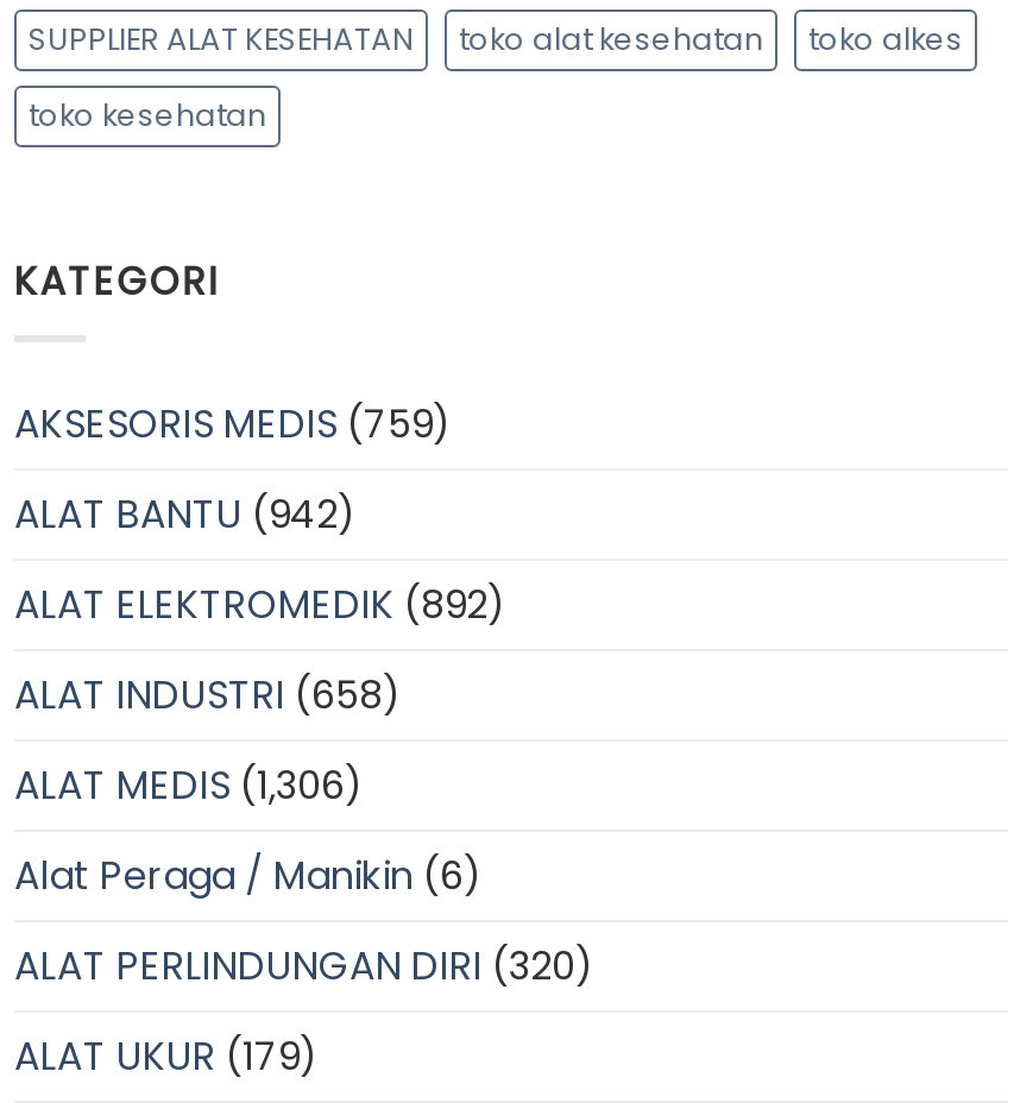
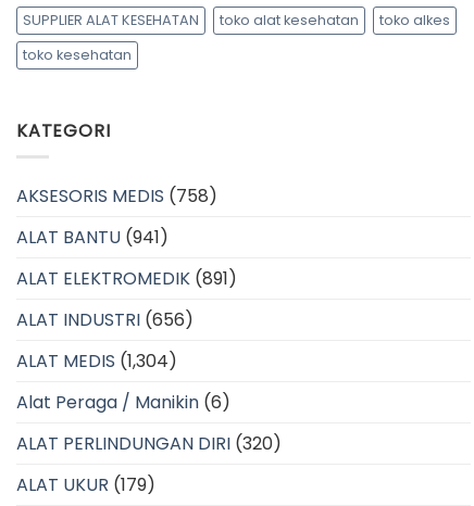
- AKSESORIS MEDIS (759)
+ AKSESORIS MEDIS (758)

- ALAT BANTU (942)
+ ALAT BANTU (941)

- ALAT ELEKTROMEDIK (892)
+ ALAT ELEKTROMEDIK (891)

- ALAT INDUSTRI (658)
+ ALAT INDUSTRI (656)

- ALAT MEDIS (1,306)
+ ALAT MEDIS (1,304)
